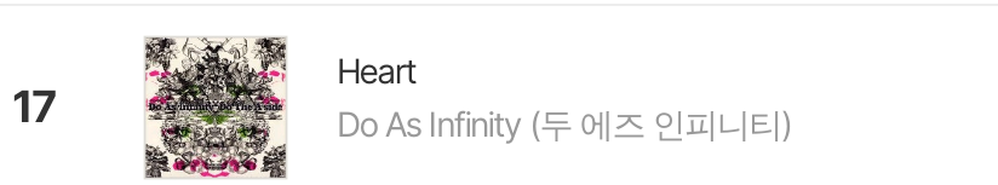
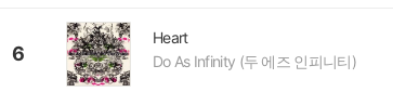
- 17
+ 6
